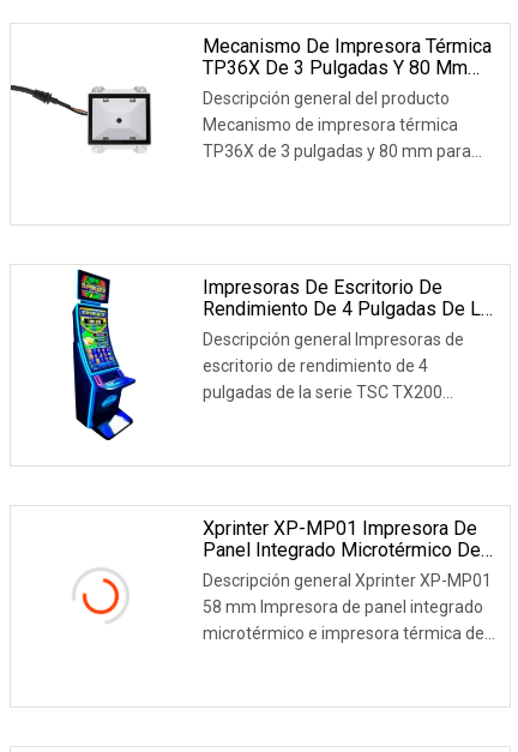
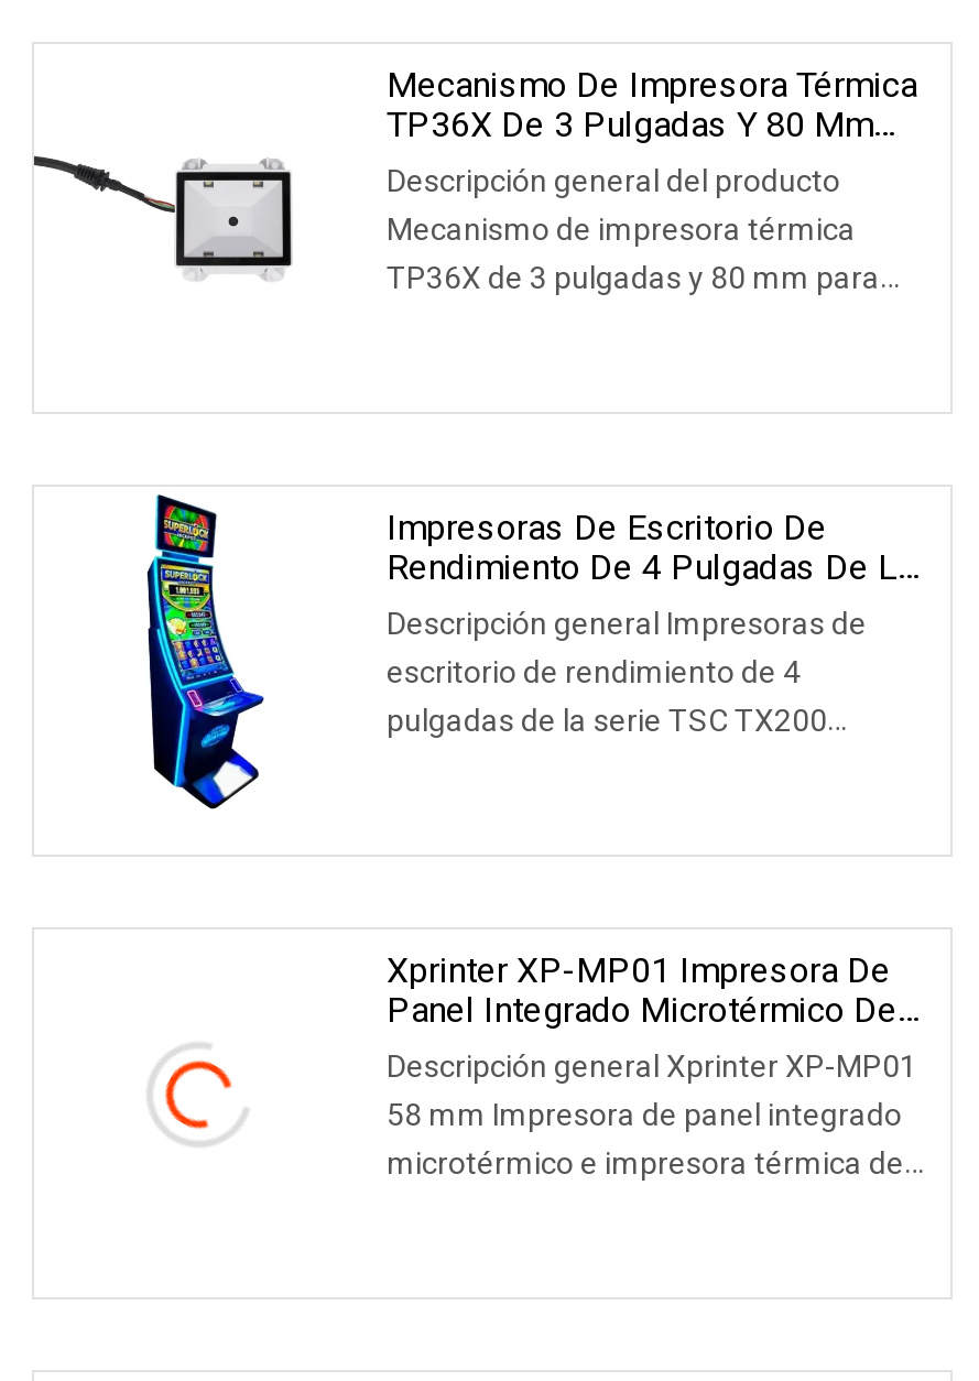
- [image]
+ [image]
